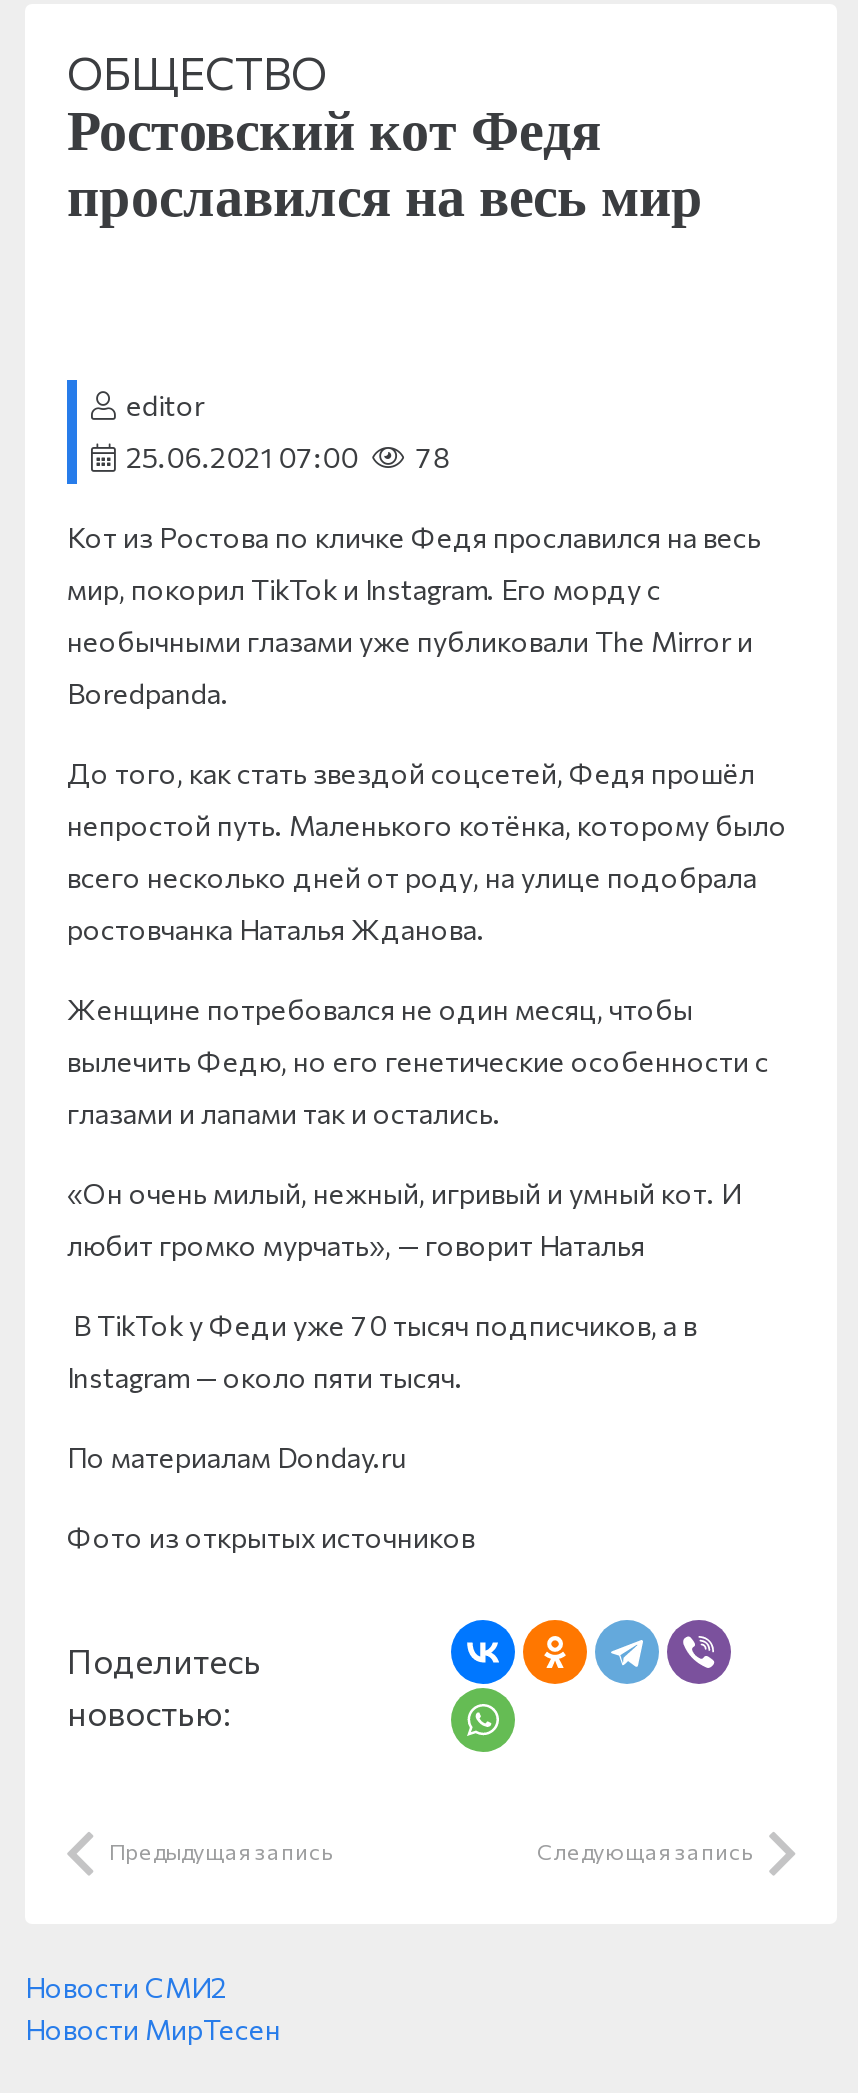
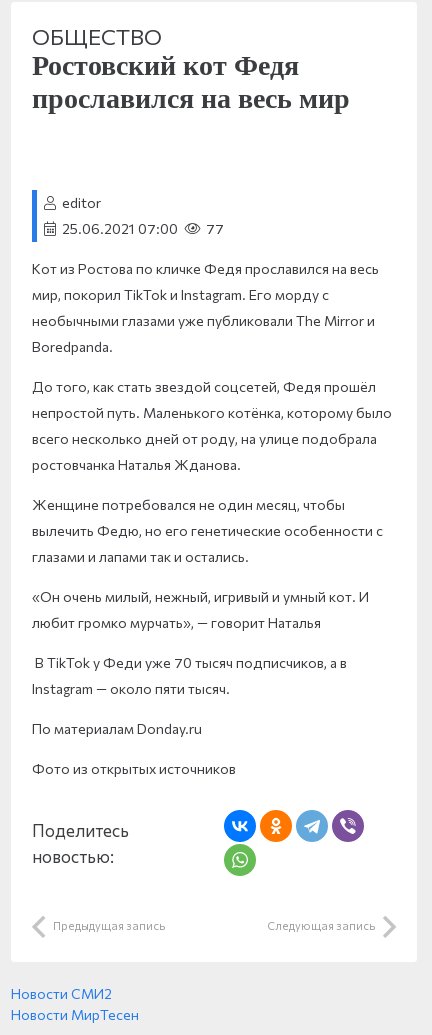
- 25.06.2021 07:00 78
+ 25.06.2021 07:00 77
